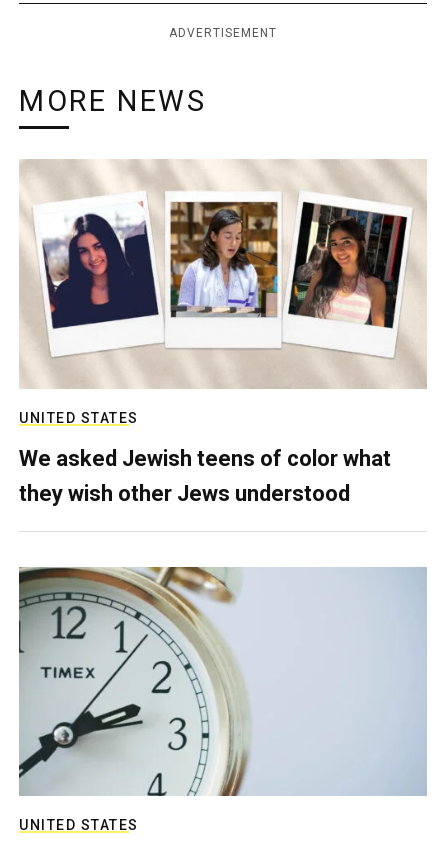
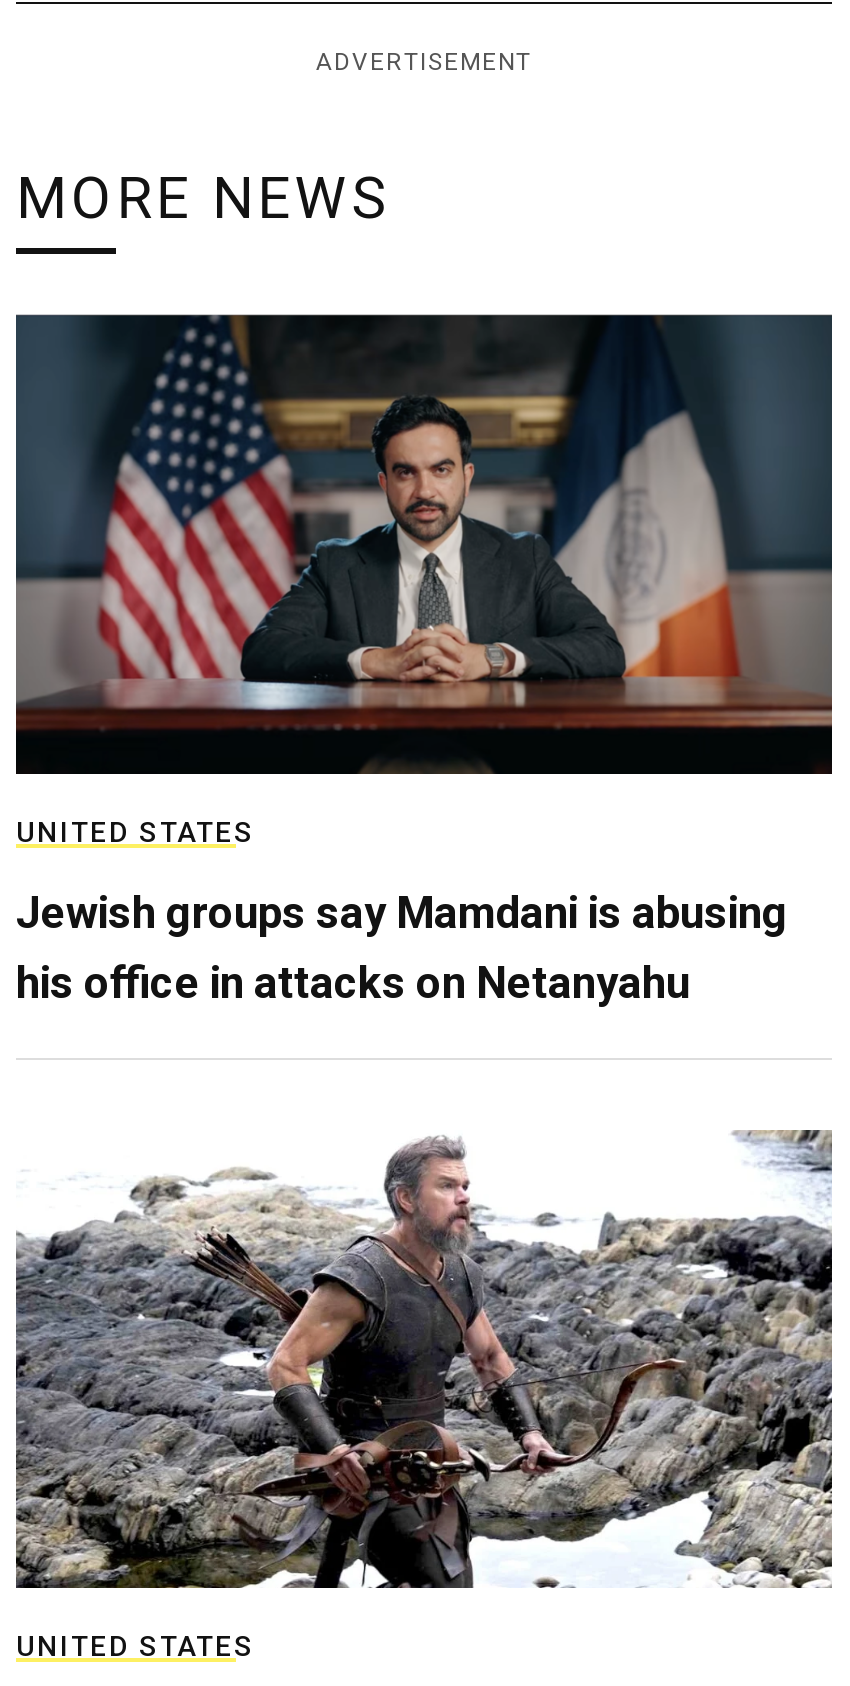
- [image]
+ [image]

- We asked Jewish teens of color what
- they wish other Jews understood
+ Jewish groups say Mamdani is abusing
+ his office in attacks on Netanyahu

- [image]
+ [image]
